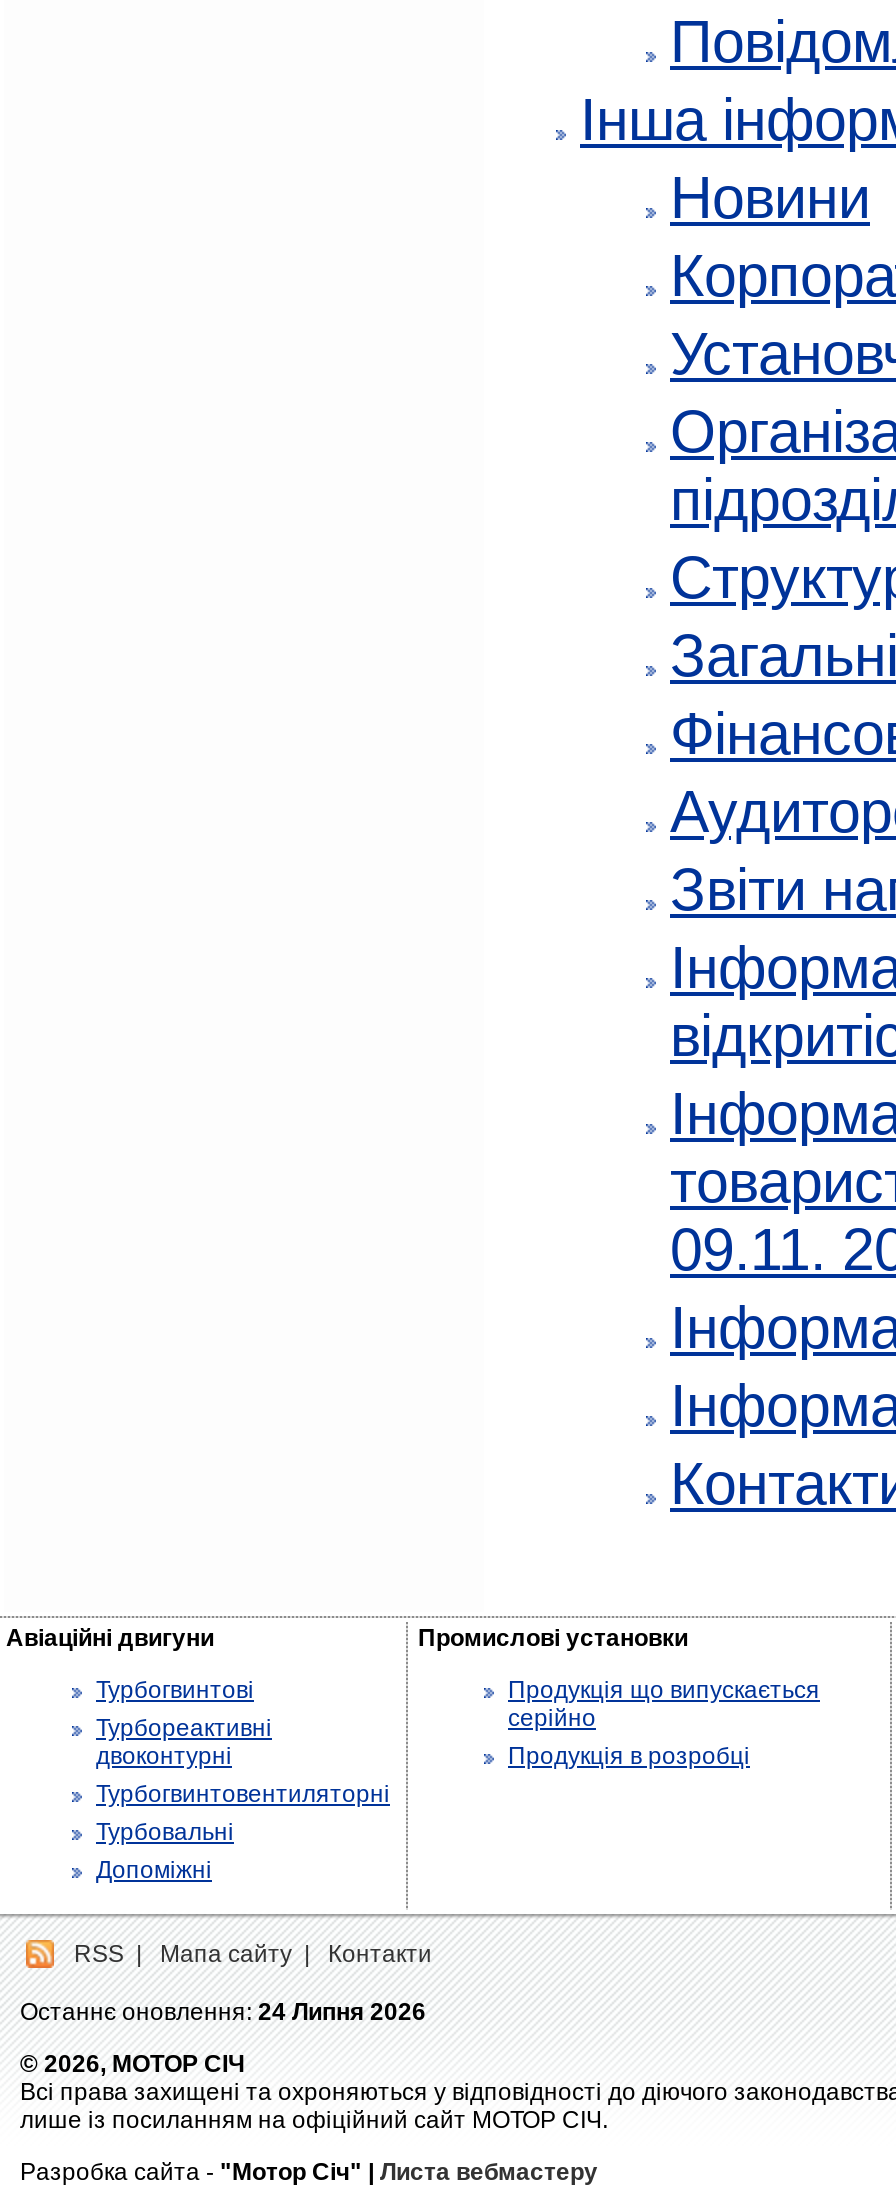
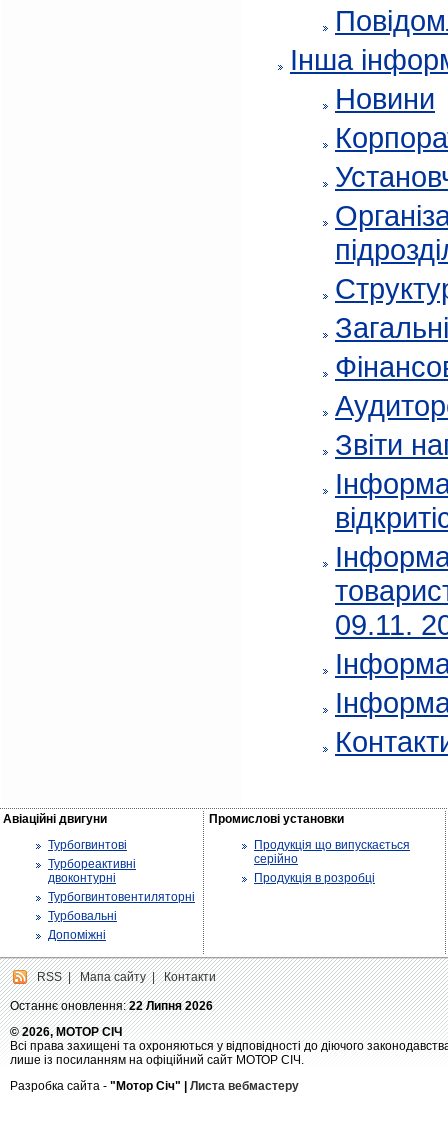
- Останнє оновлення: 24 Липня 2026
+ Останнє оновлення: 22 Липня 2026
